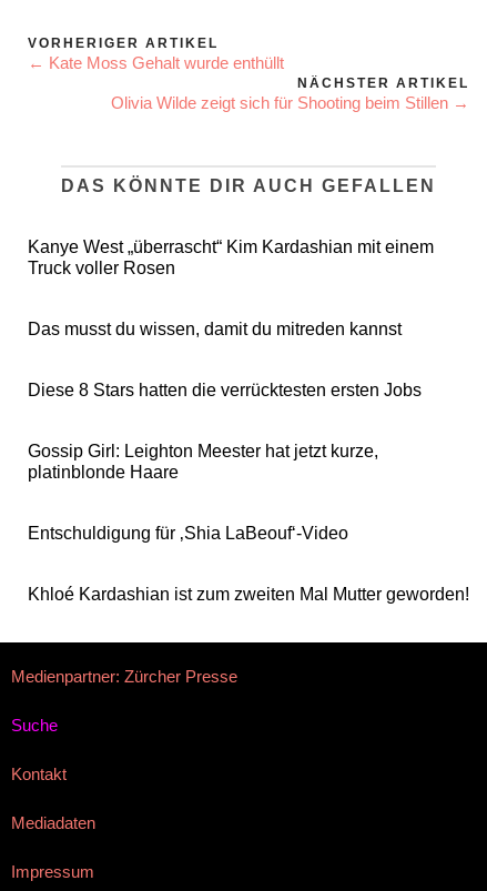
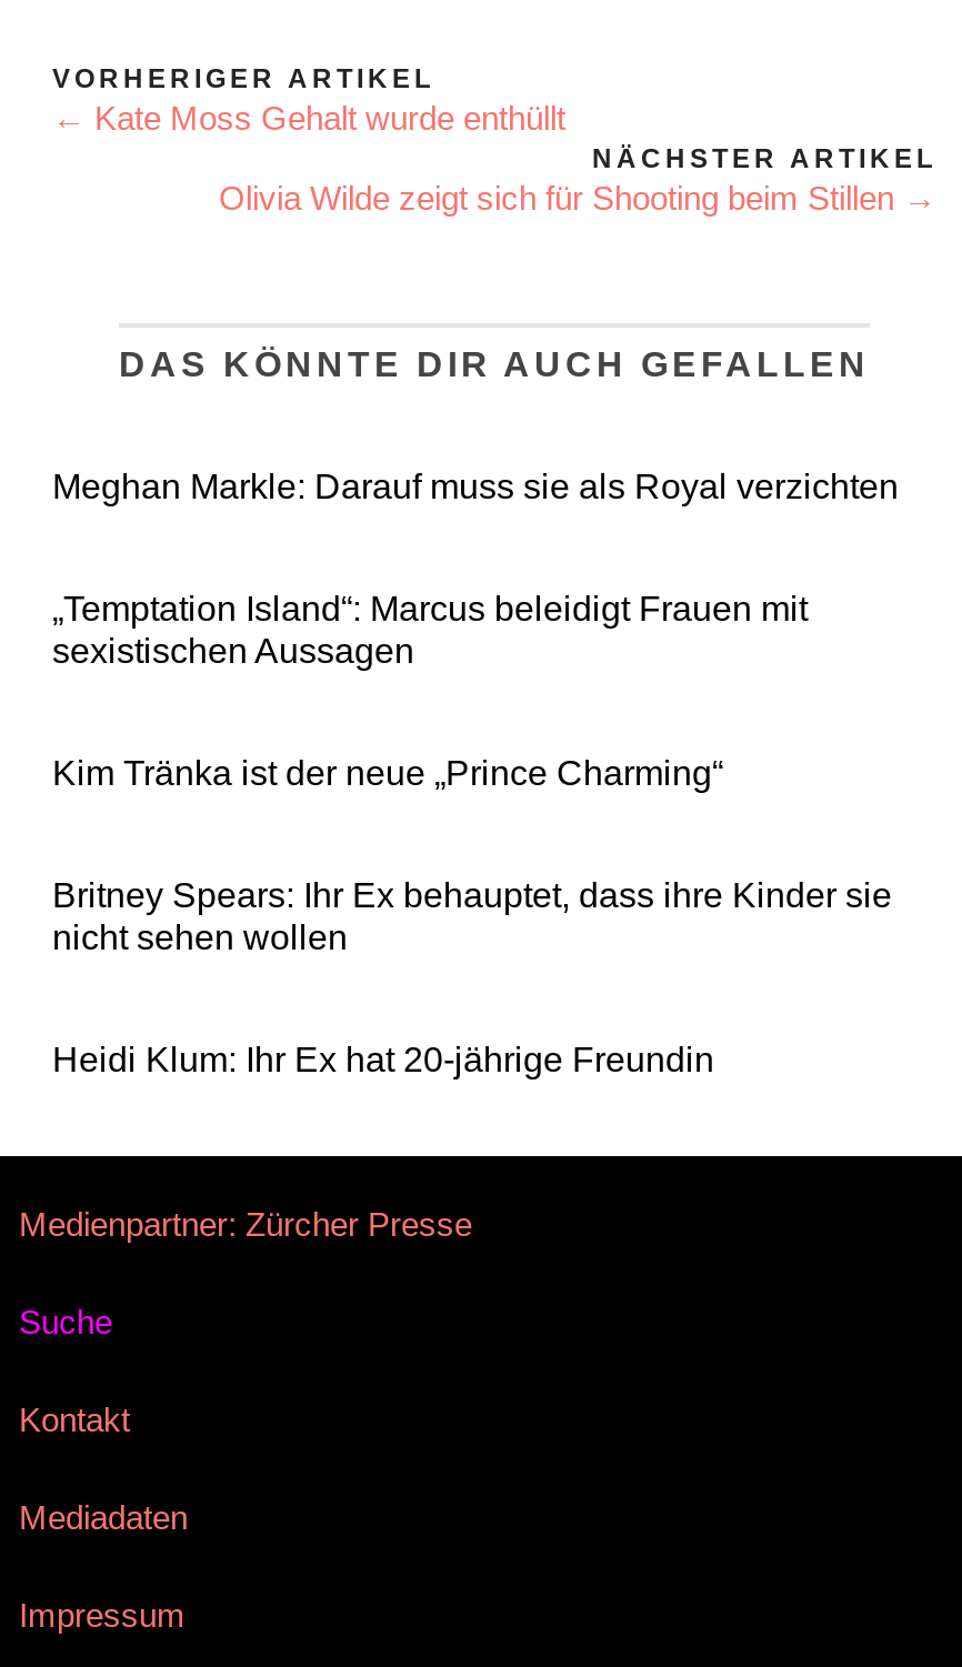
- Kanye West „überrascht“ Kim Kardashian mit einem
- Truck voller Rosen
- Das musst du wissen, damit du mitreden kannst
- Diese 8 Stars hatten die verrücktesten ersten Jobs
- Gossip Girl: Leighton Meester hat jetzt kurze,
- platinblonde Haare
- Entschuldigung für ‚Shia LaBeouf‘-Video
- Khloé Kardashian ist zum zweiten Mal Mutter geworden!
+ Meghan Markle: Darauf muss sie als Royal verzichten
+ „Temptation Island“: Marcus beleidigt Frauen mit
+ sexistischen Aussagen
+ Kim Tränka ist der neue „Prince Charming“
+ Britney Spears: Ihr Ex behauptet, dass ihre Kinder sie
+ nicht sehen wollen
+ Heidi Klum: Ihr Ex hat 20-jährige Freundin
